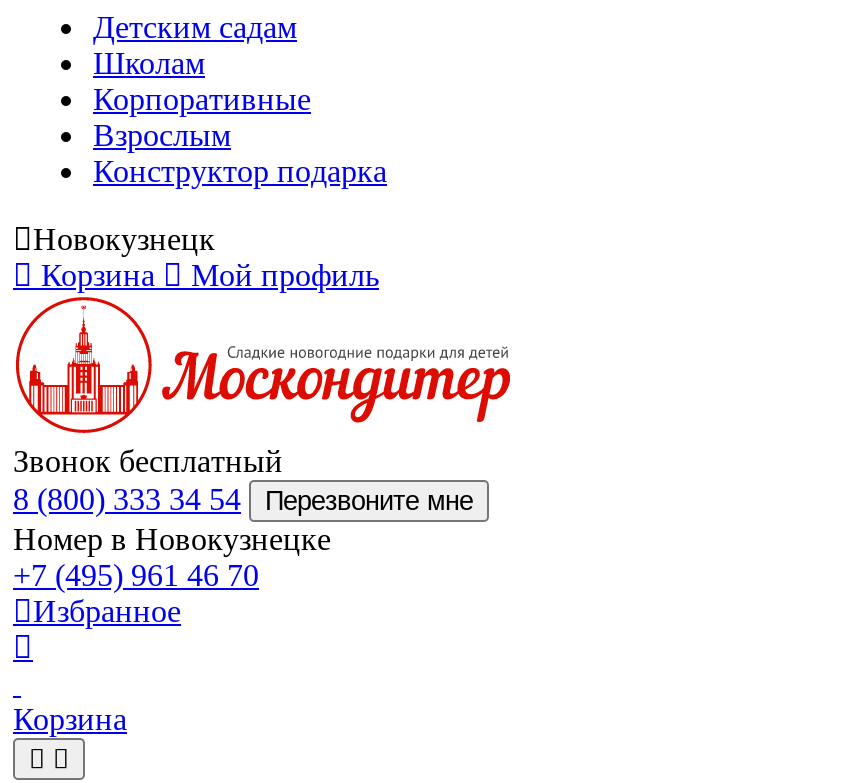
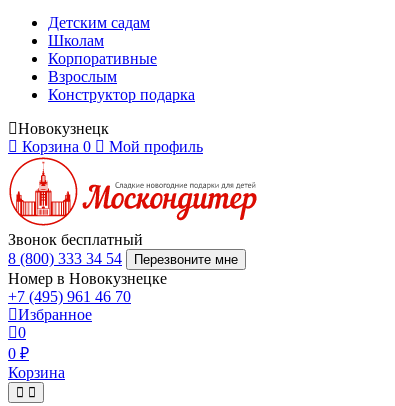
- Корзина
+ Корзина 0

+ 0
+ 0 ₽
